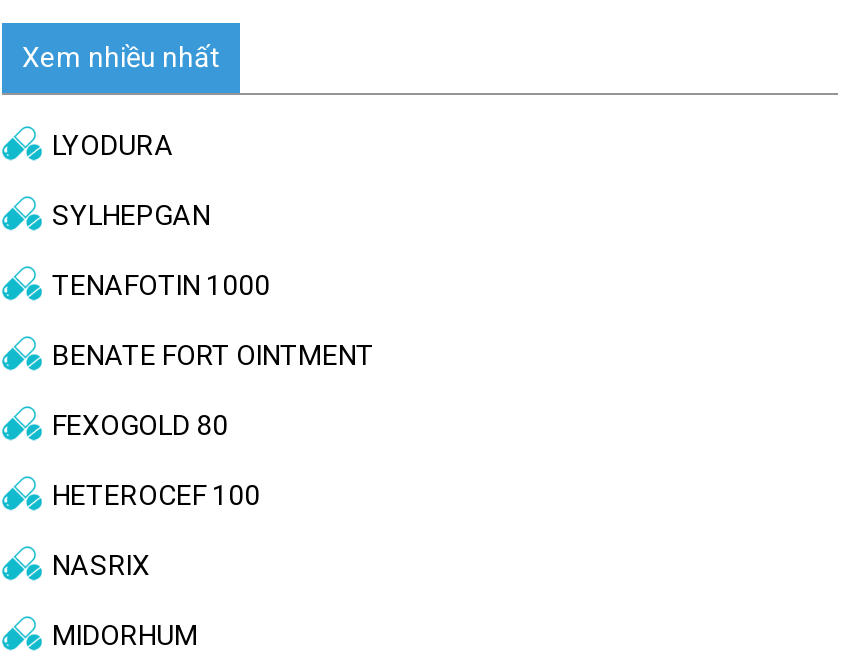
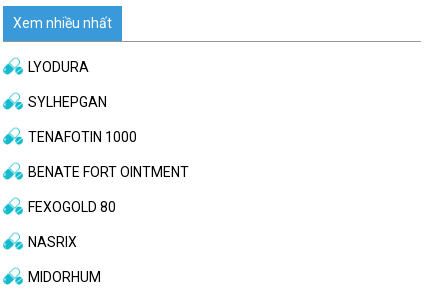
- HETEROCEF 100
